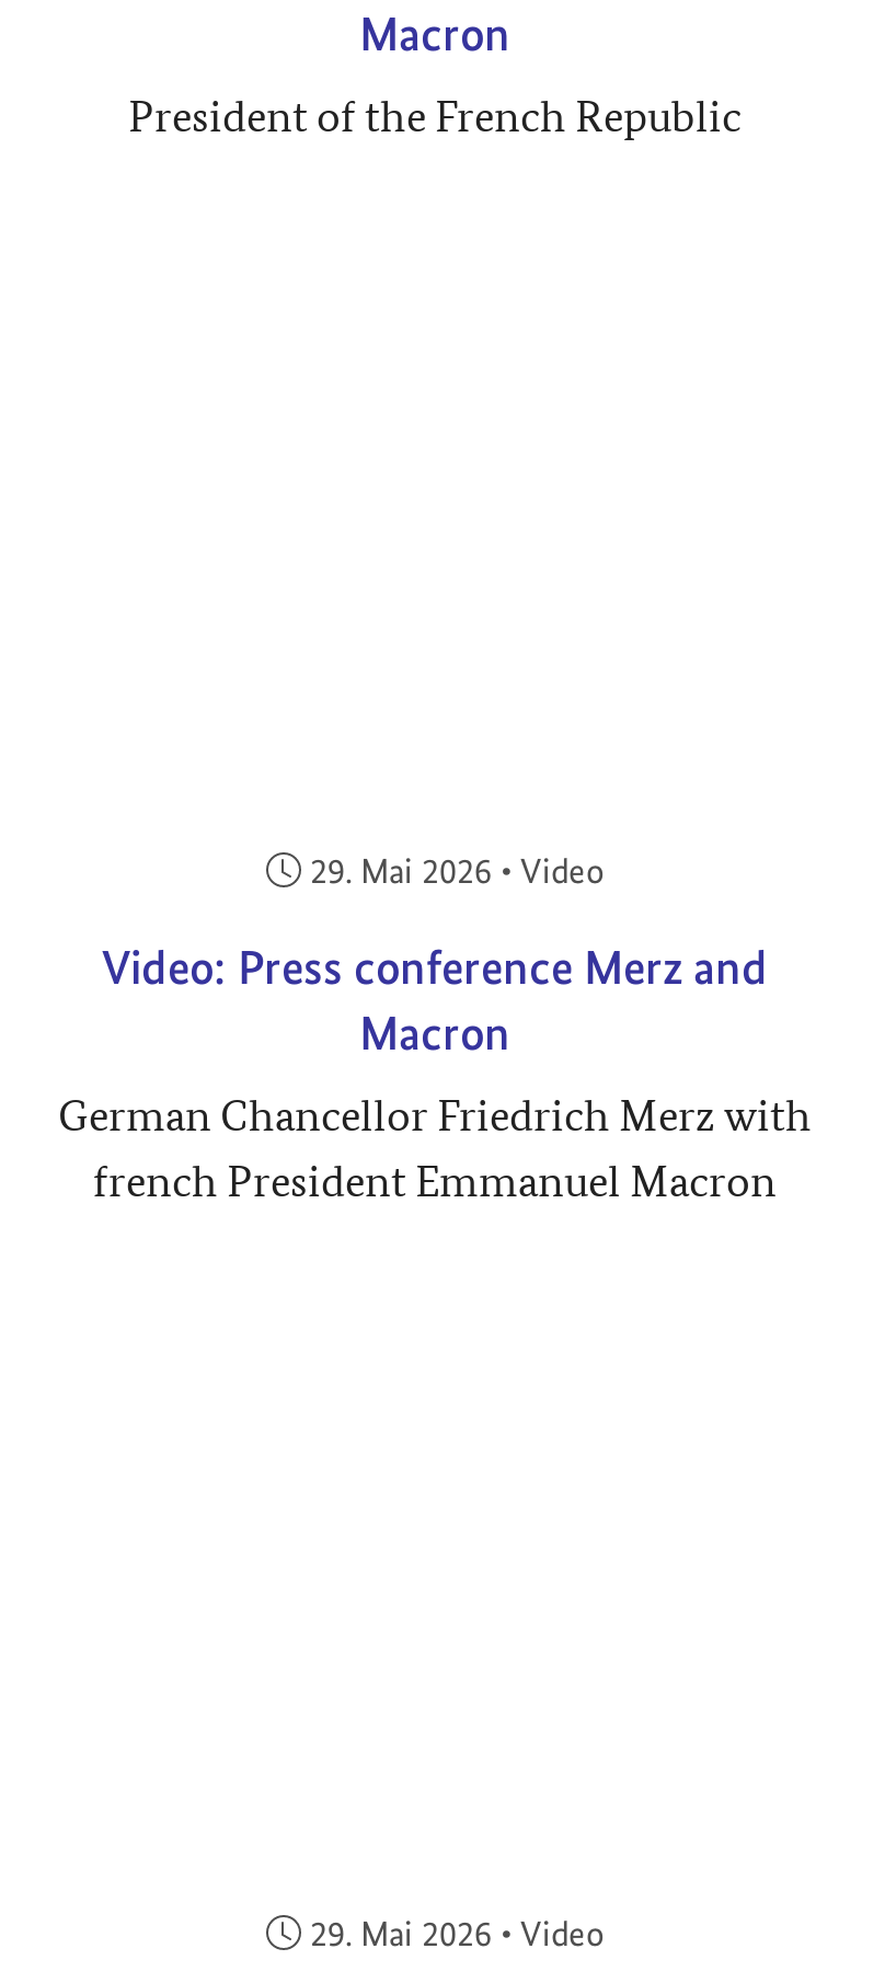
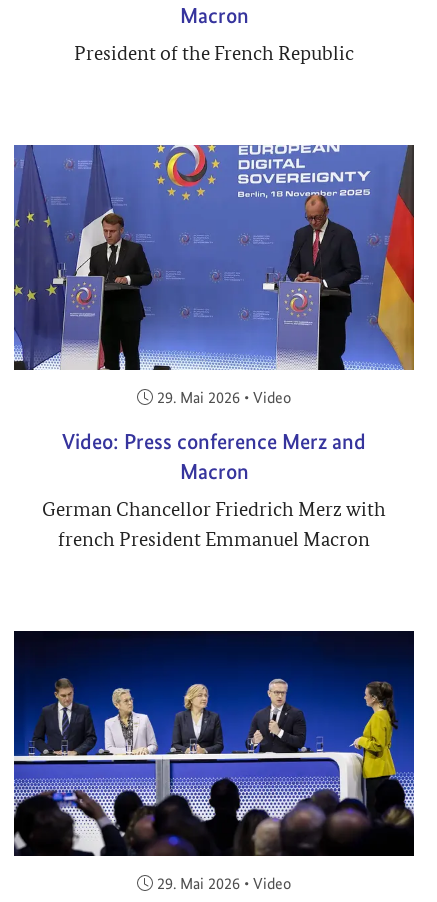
+ [image]

+ [image]
